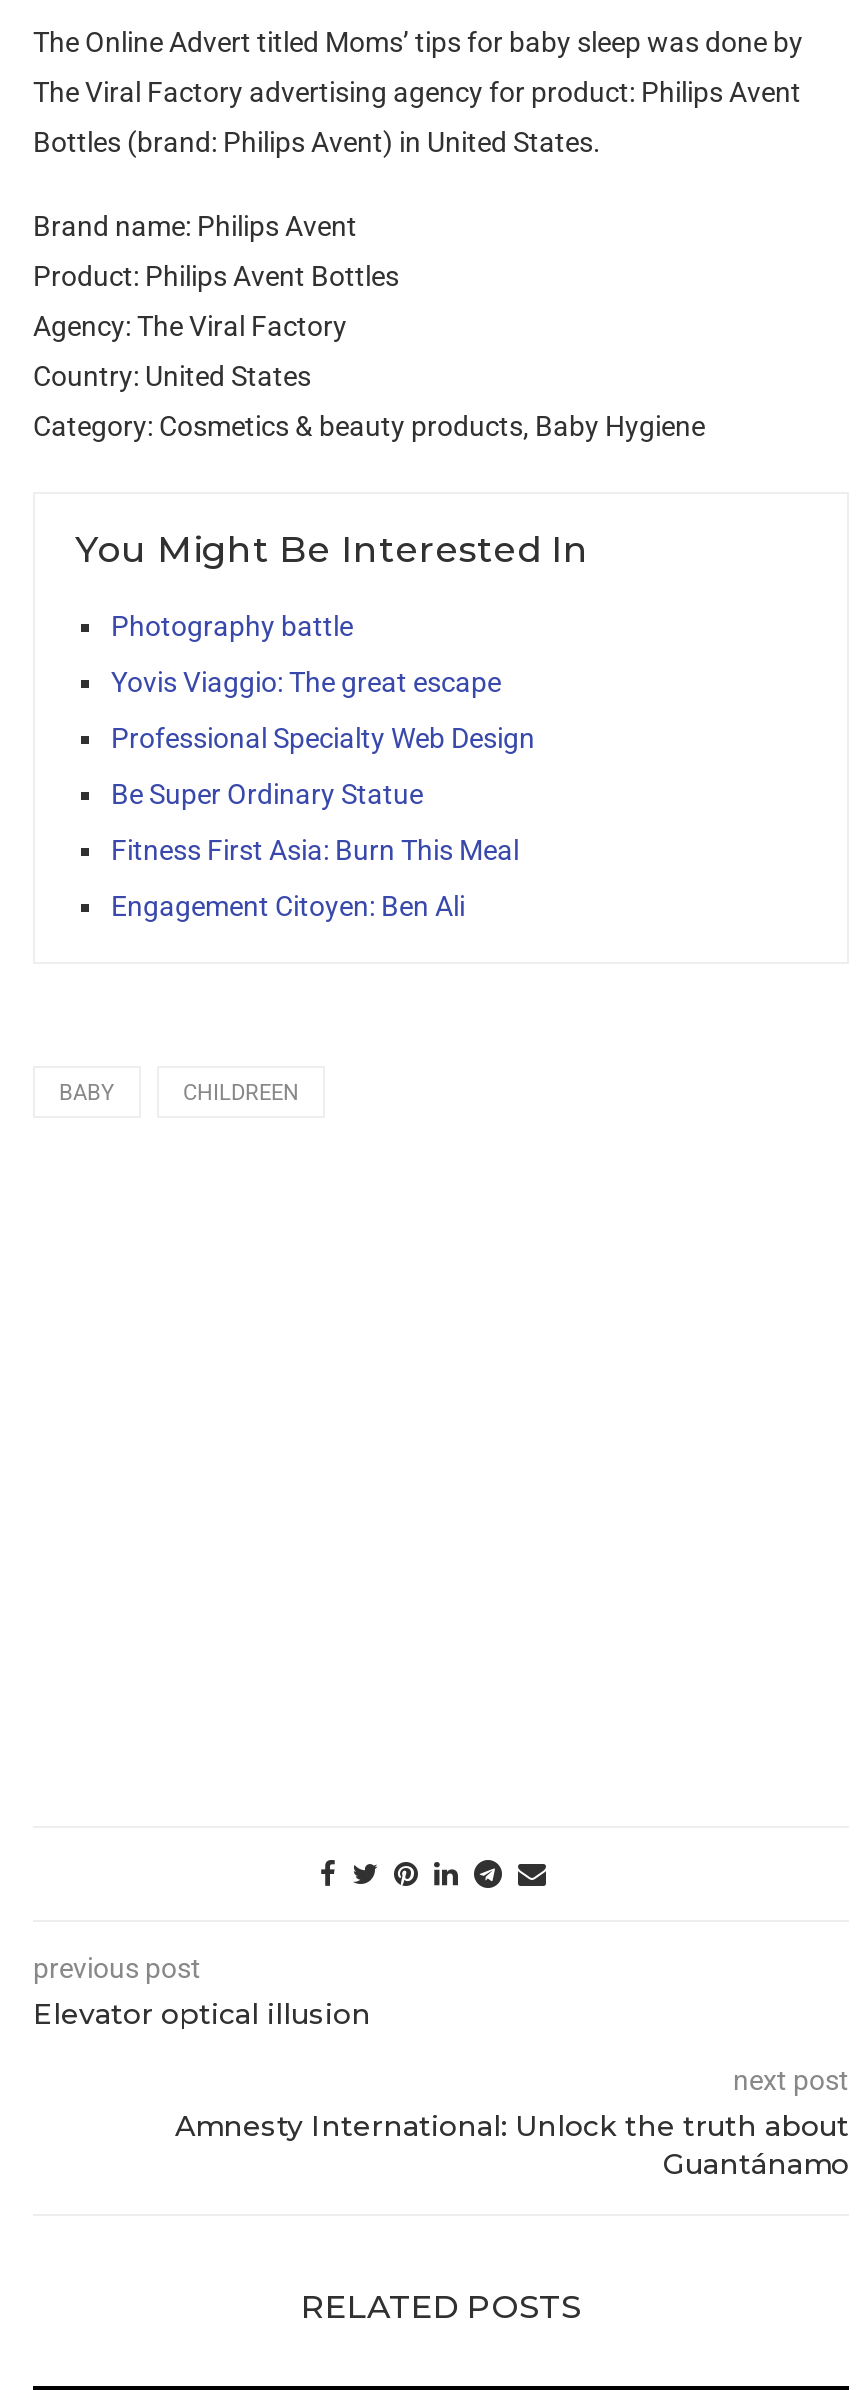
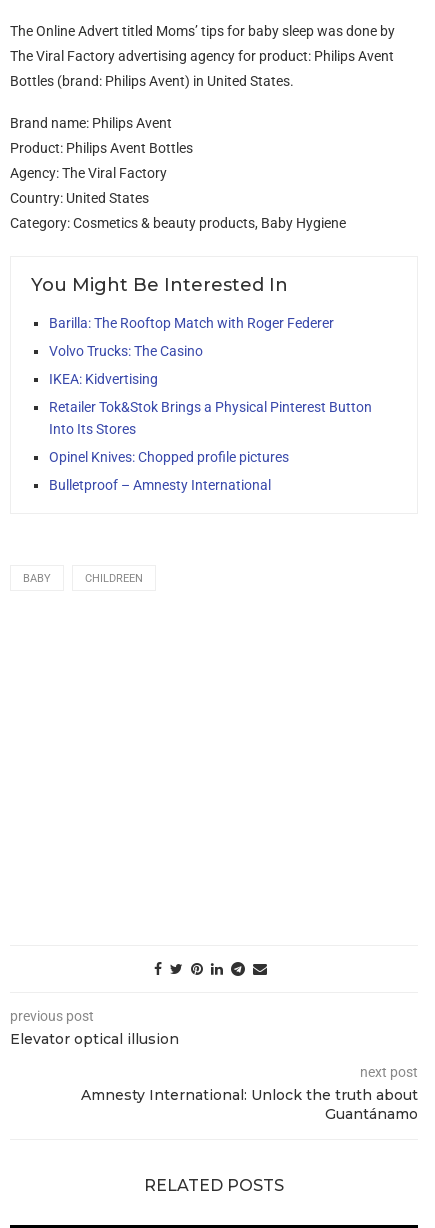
- Photography battle
+ Barilla: The Rooftop Match with Roger Federer

- Yovis Viaggio: The great escape
+ Volvo Trucks: The Casino

- Professional Specialty Web Design
+ IKEA: Kidvertising

- Be Super Ordinary Statue
+ Retailer Tok&Stok Brings a Physical Pinterest Button
+ Into Its Stores

- Fitness First Asia: Burn This Meal
+ Opinel Knives: Chopped profile pictures

- Engagement Citoyen: Ben Ali
+ Bulletproof – Amnesty International
